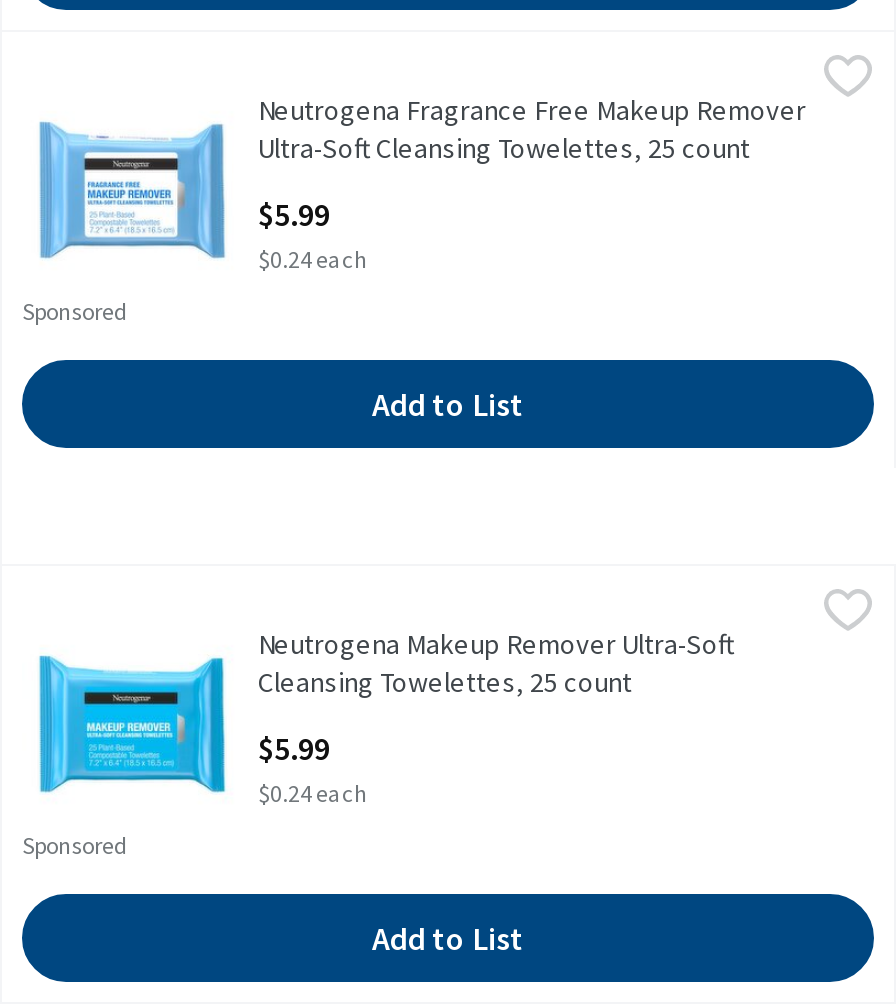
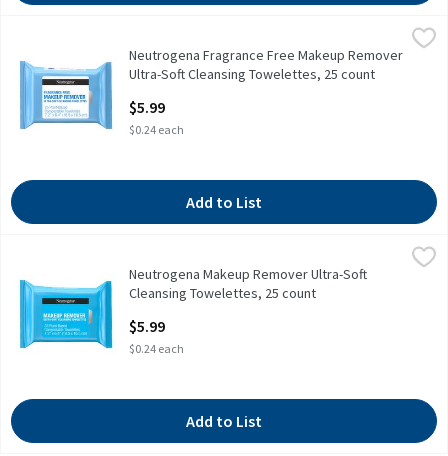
- Sponsored

- Sponsored
